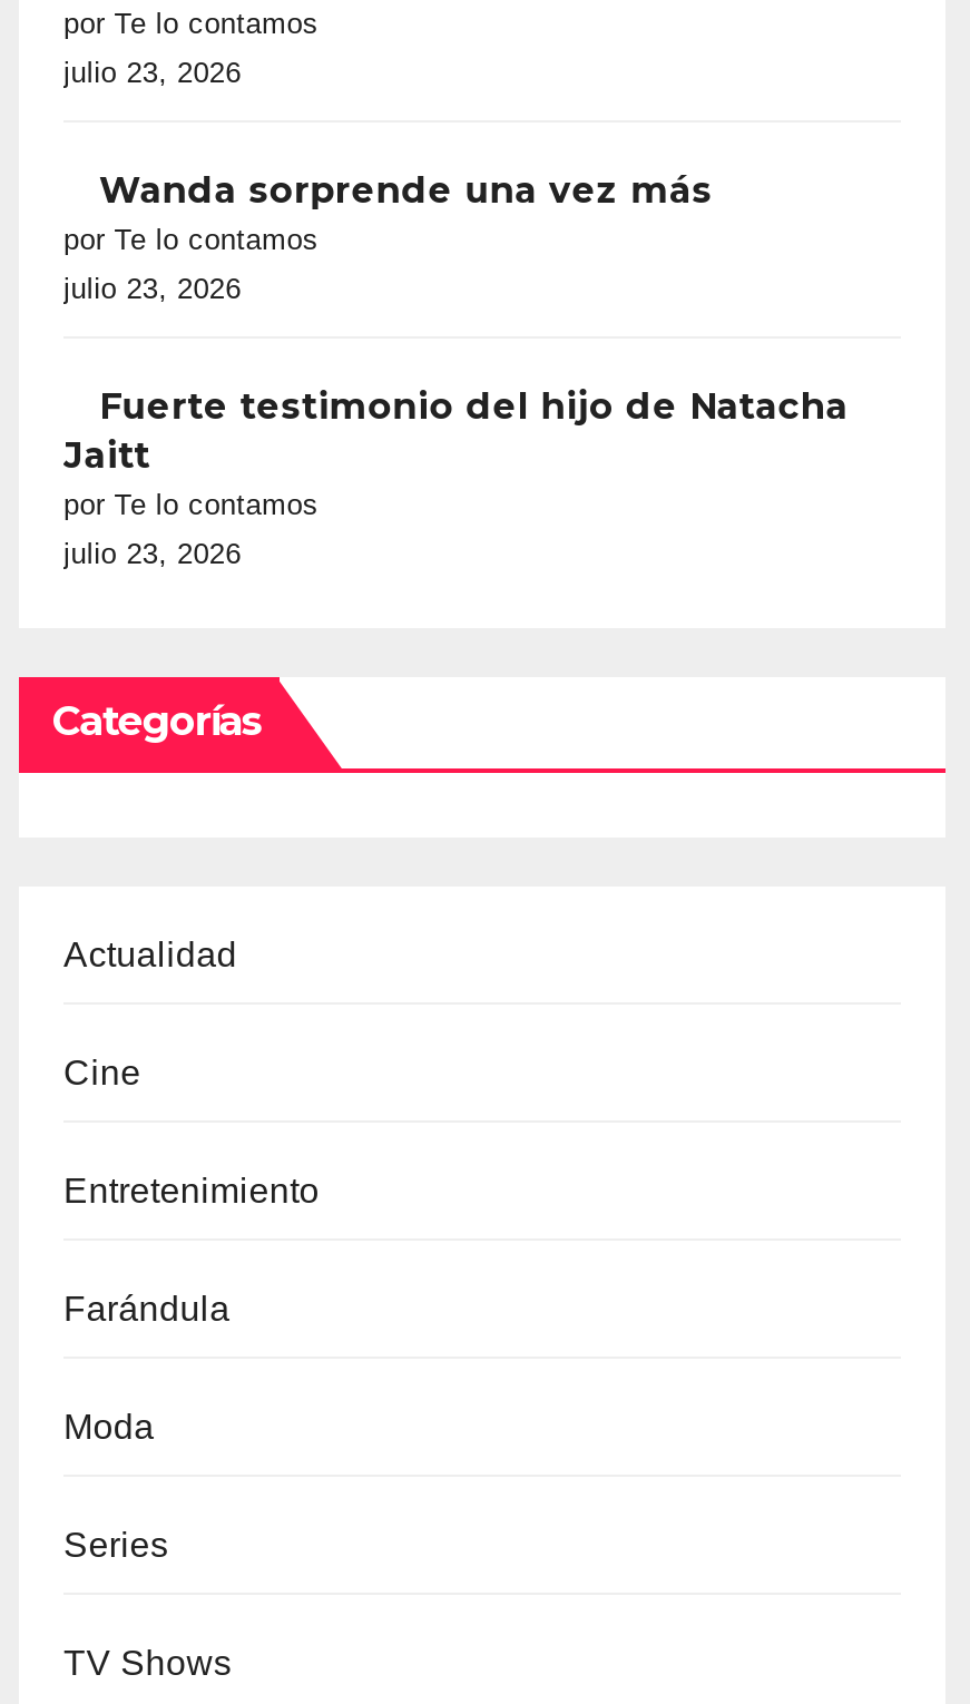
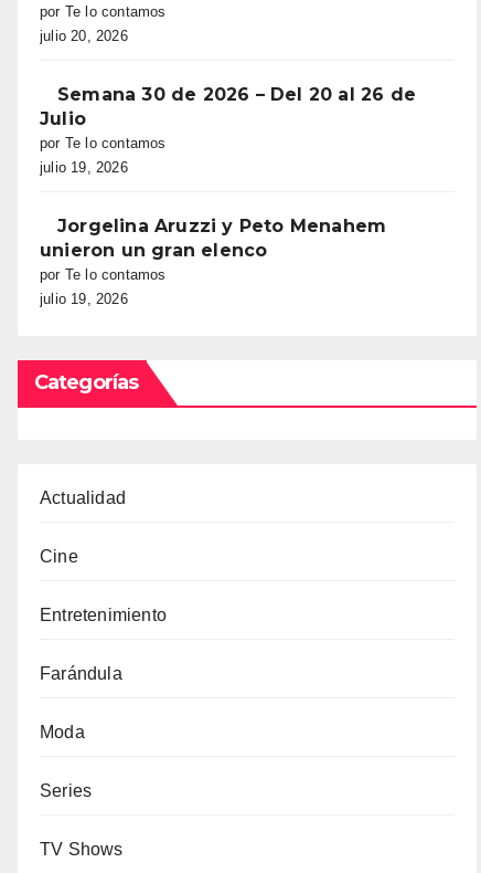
- julio 23, 2026
+ julio 20, 2026

- Wanda sorprende una vez más
+ Semana 30 de 2026 – Del 20 al 26 de
+ Julio

- julio 23, 2026
+ julio 19, 2026

- Fuerte testimonio del hijo de Natacha
- Jaitt
+ Jorgelina Aruzzi y Peto Menahem
+ unieron un gran elenco

- julio 23, 2026
+ julio 19, 2026
